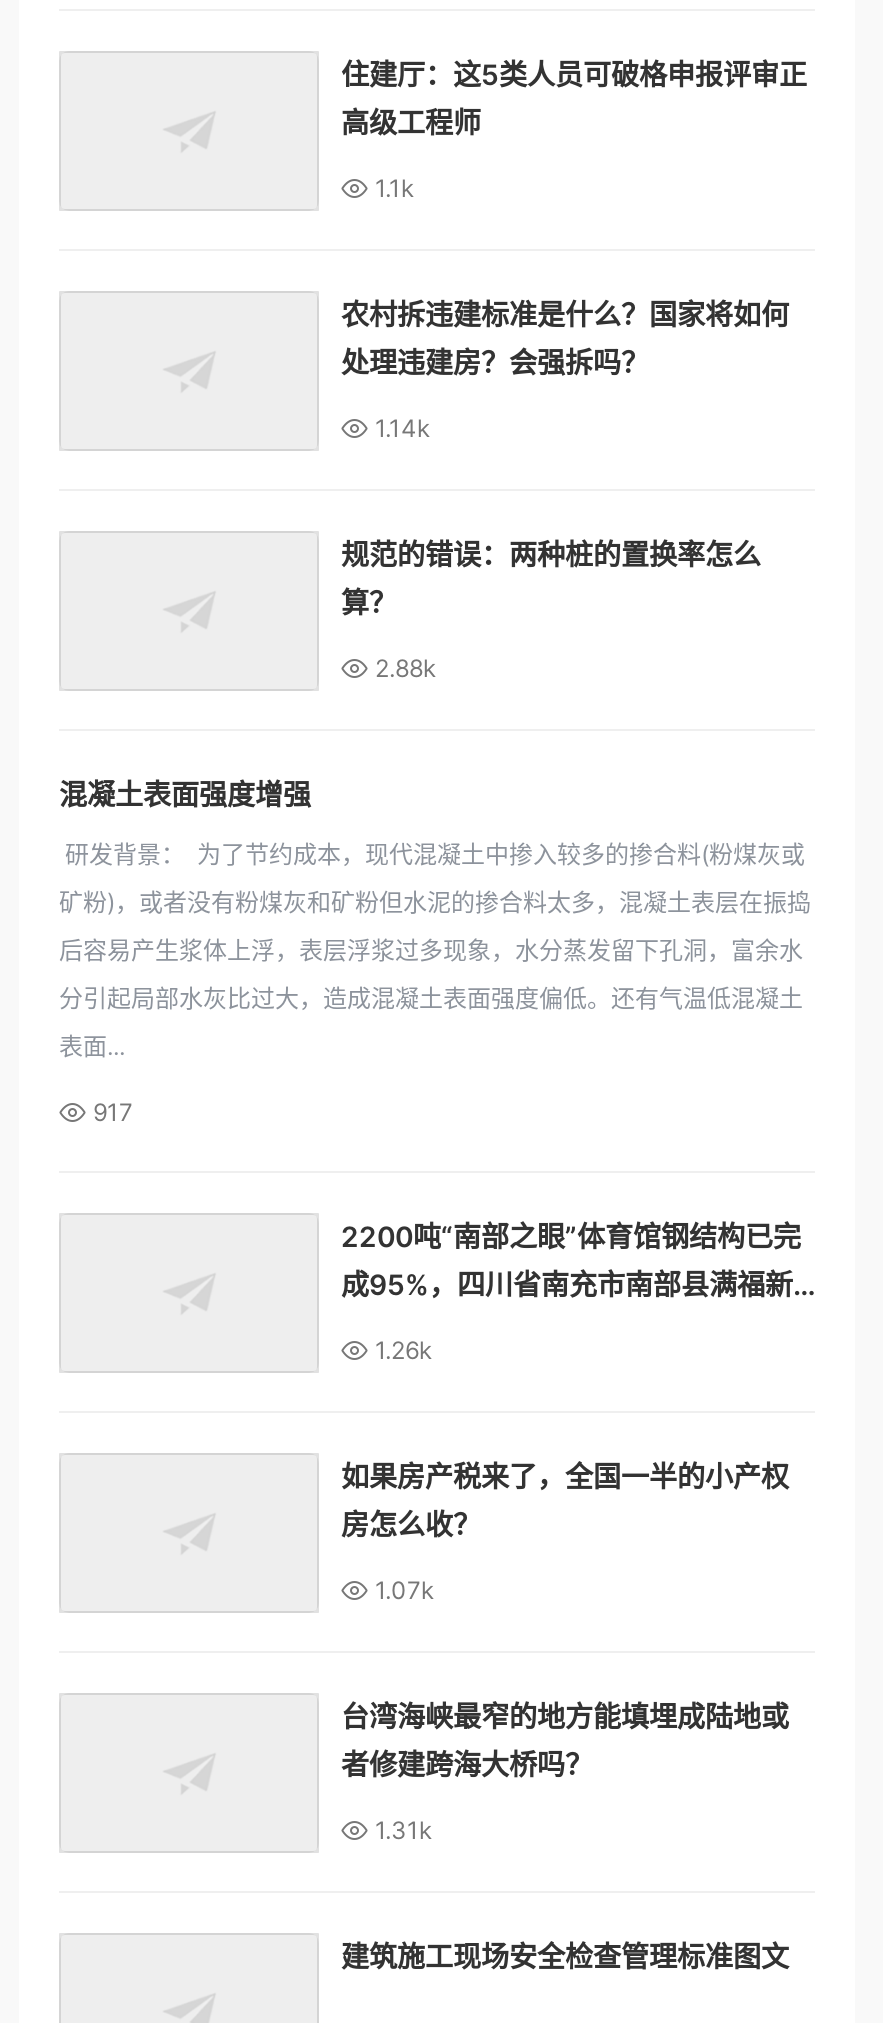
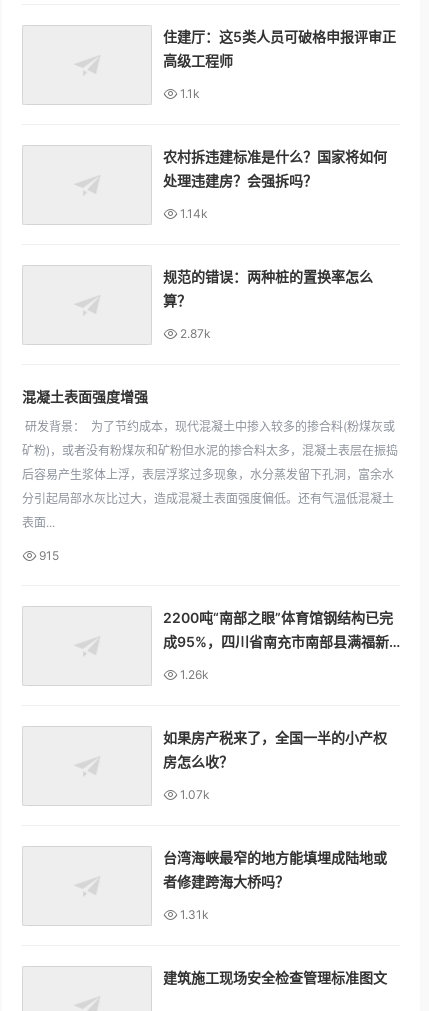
- 2.88k
+ 2.87k

- 917
+ 915
